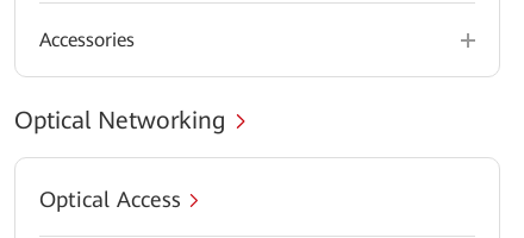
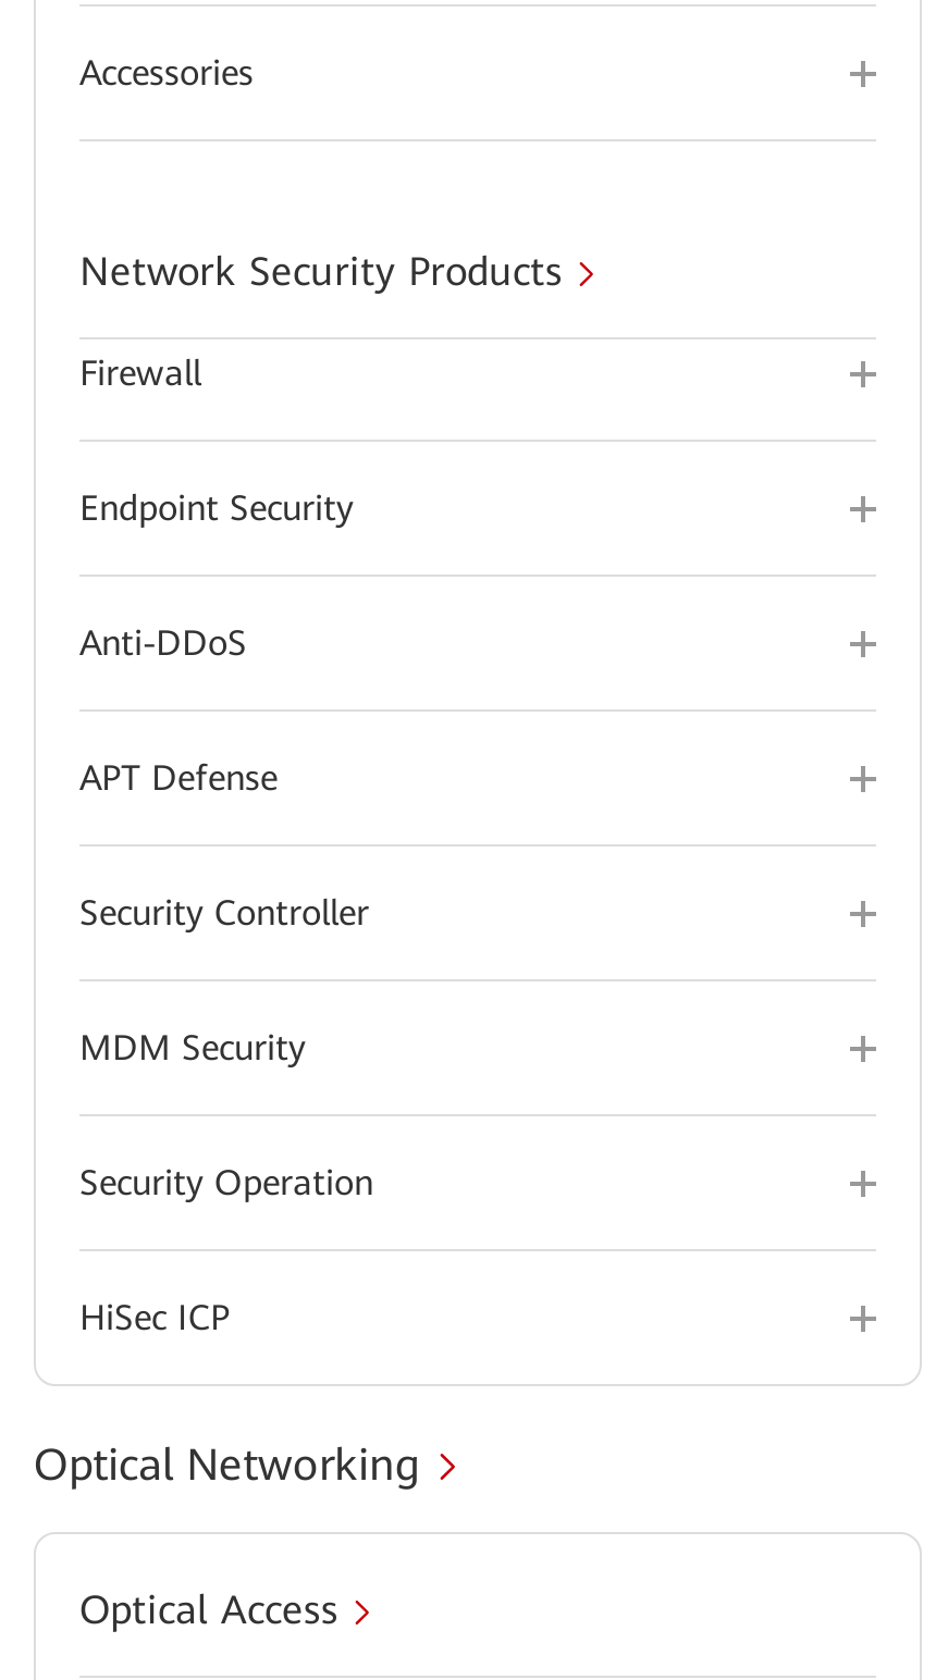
+ Network Security Products
+ Firewall
+ Endpoint Security
+ Anti-DDoS
+ APT Defense
+ Security Controller
+ MDM Security
+ Security Operation
+ HiSec ICP
